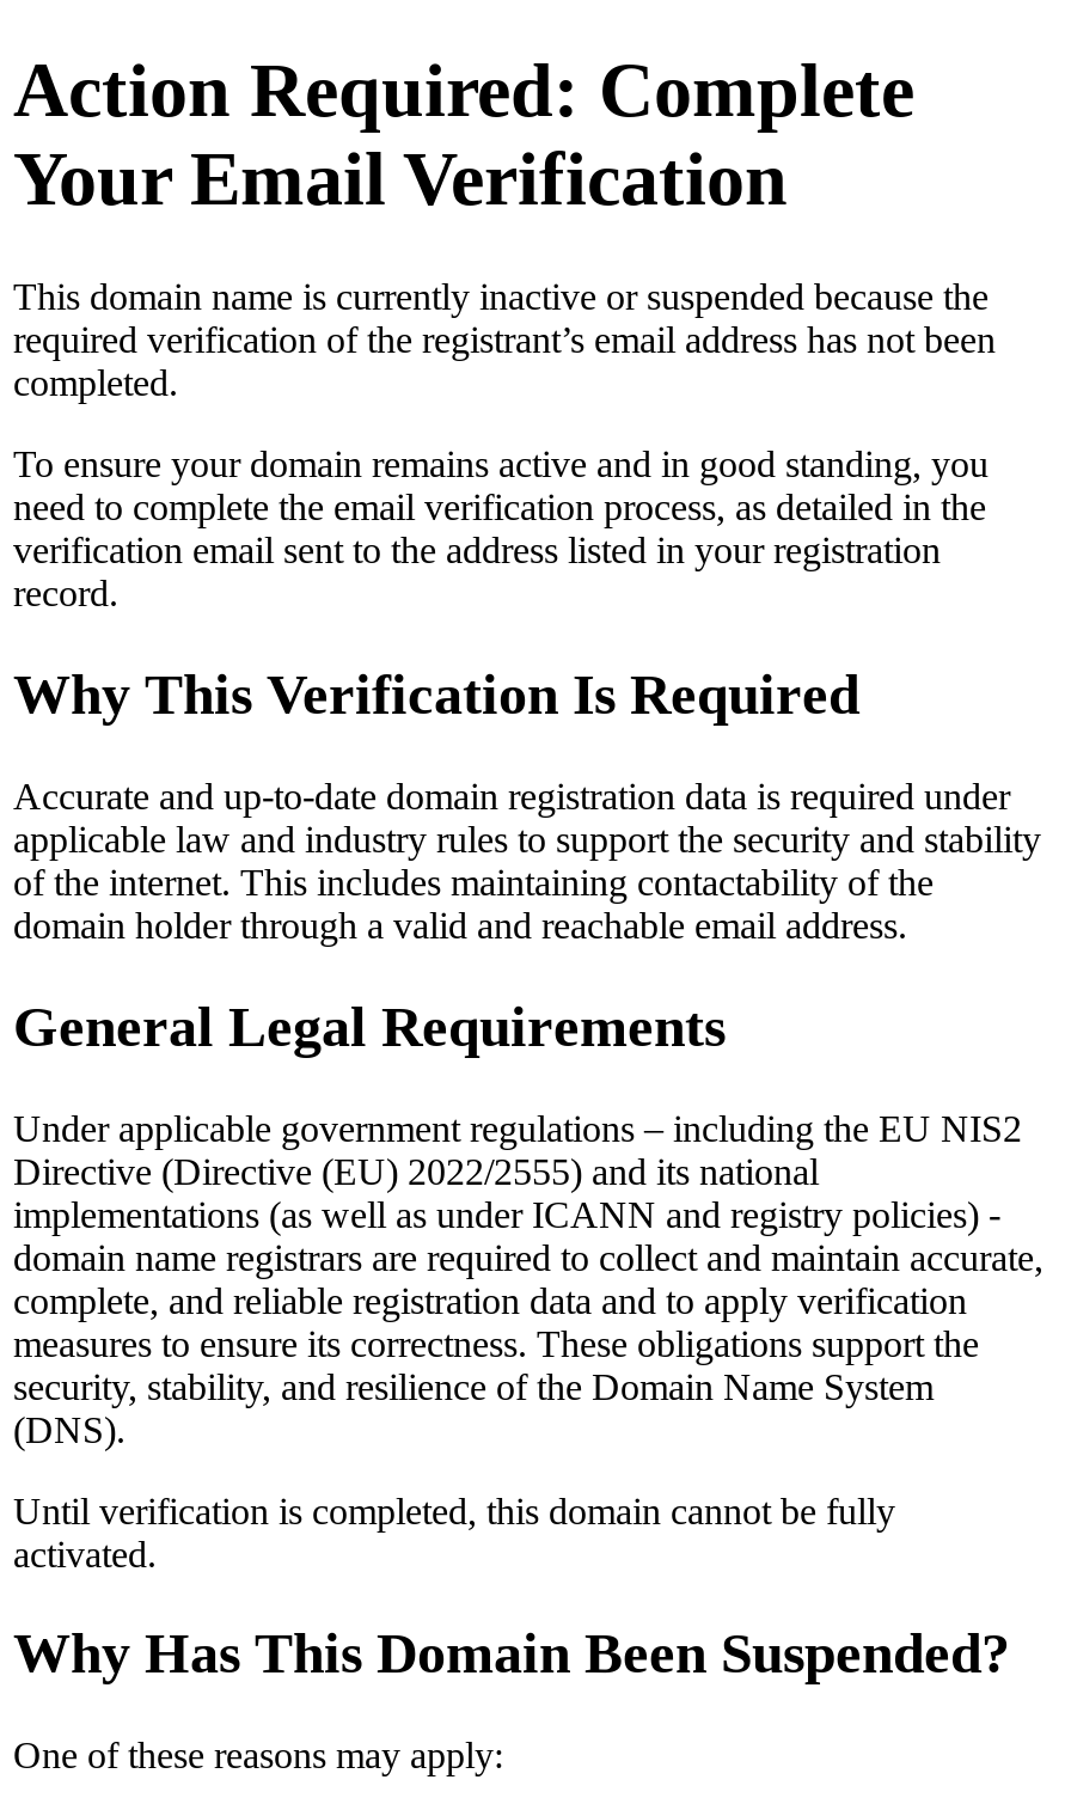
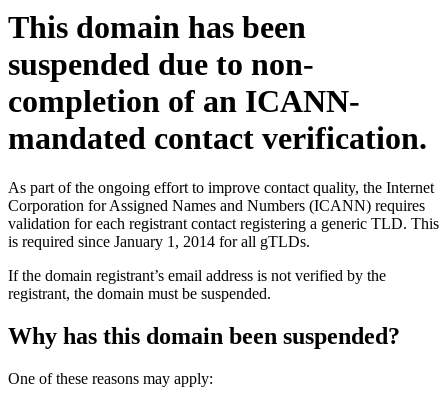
- Action Required: Complete
- Your Email Verification
- This domain name is currently inactive or suspended because the
- required verification of the registrant’s email address has not been
- completed.
- To ensure your domain remains active and in good standing, you
- need to complete the email verification process, as detailed in the
- verification email sent to the address listed in your registration
- record.
- Why This Verification Is Required
- Accurate and up‑to‑date domain registration data is required under
- applicable law and industry rules to support the security and stability
- of the internet. This includes maintaining contactability of the
- domain holder through a valid and reachable email address.
- General Legal Requirements
- Under applicable government regulations – including the EU NIS2
- Directive (Directive (EU) 2022/2555) and its national
- implementations (as well as under ICANN and registry policies) -
- domain name registrars are required to collect and maintain accurate,
- complete, and reliable registration data and to apply verification
- measures to ensure its correctness. These obligations support the
- security, stability, and resilience of the Domain Name System
- (DNS).
- Until verification is completed, this domain cannot be fully
- activated.
- Why Has This Domain Been Suspended?
+ This domain has been
+ suspended due to non-
+ completion of an ICANN-
+ mandated contact verification.
+ As part of the ongoing effort to improve contact quality, the Internet
+ Corporation for Assigned Names and Numbers (ICANN) requires
+ validation for each registrant contact registering a generic TLD. This
+ is required since January 1, 2014 for all gTLDs.
+ If the domain registrant’s email address is not verified by the
+ registrant, the domain must be suspended.
+ Why has this domain been suspended?
